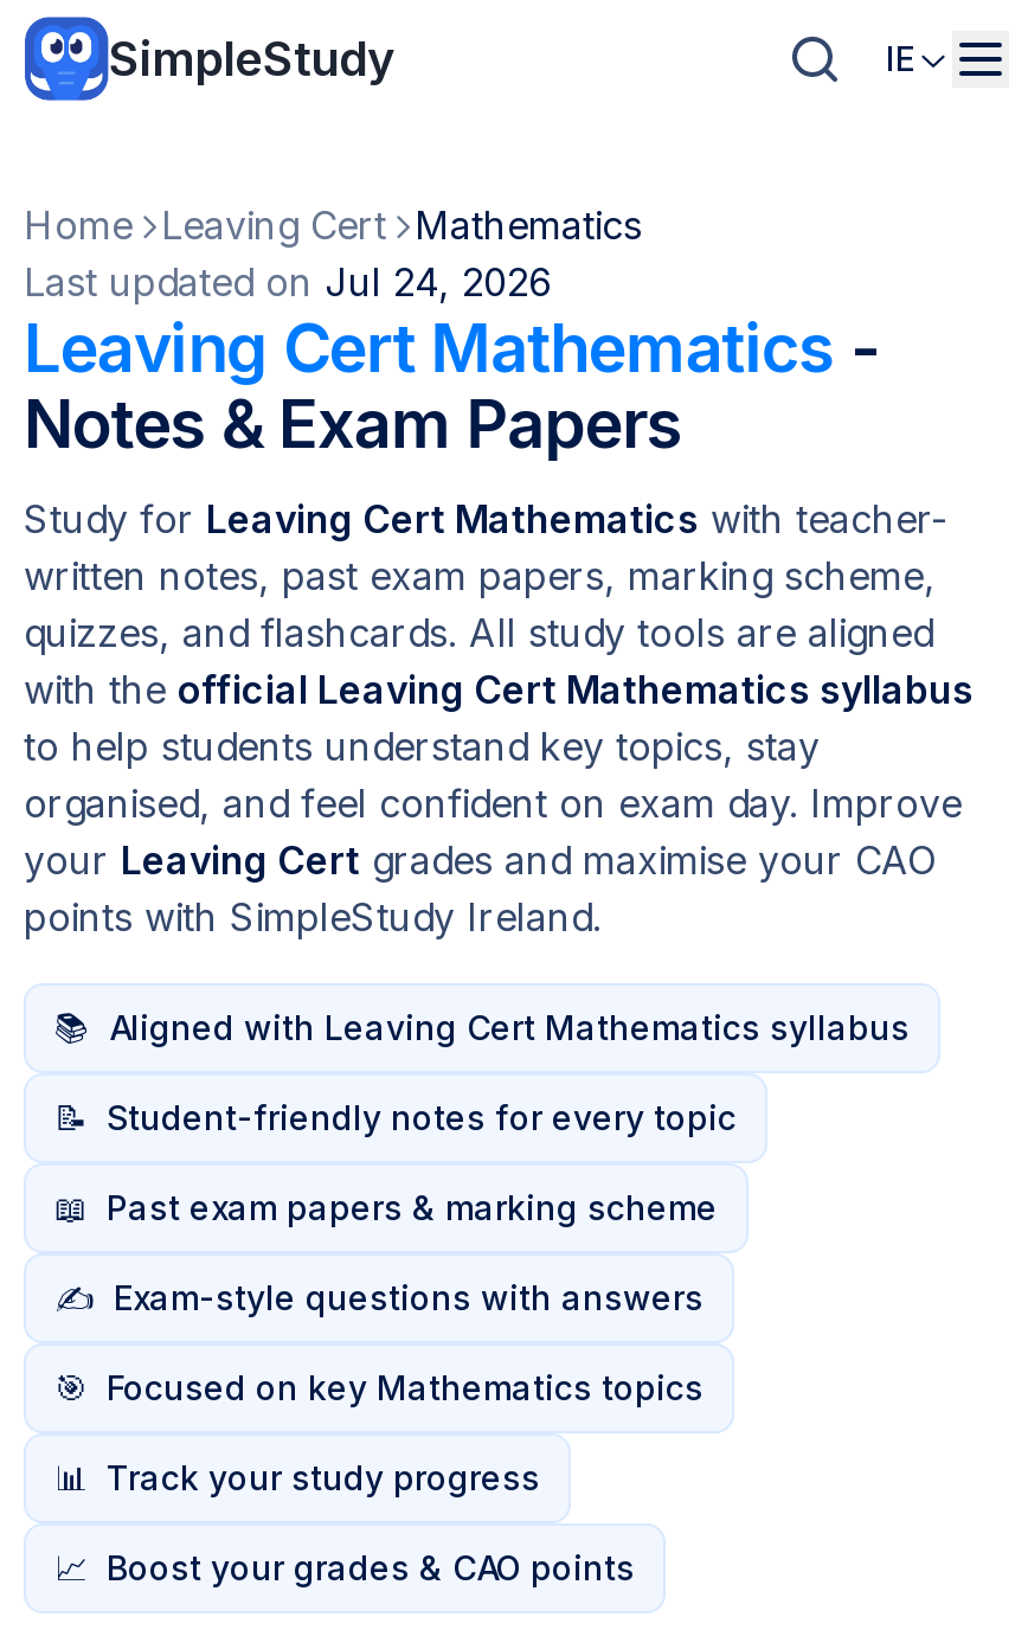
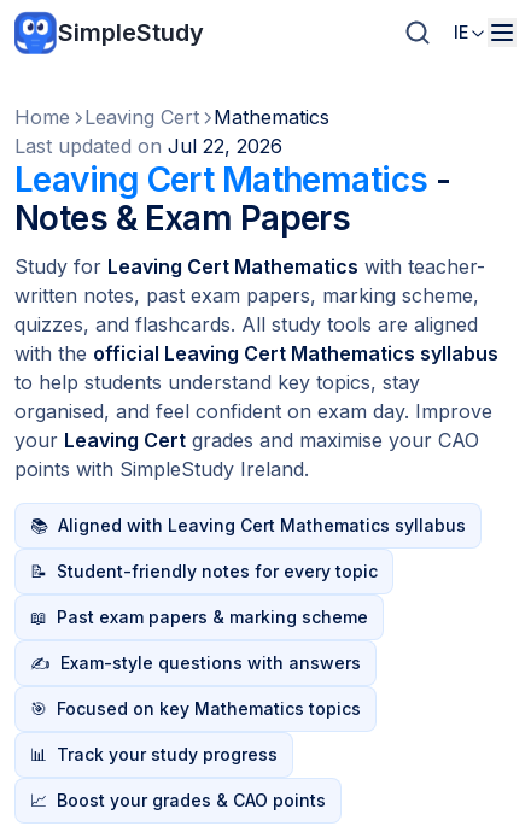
- Last updated on Jul 24, 2026
+ Last updated on Jul 22, 2026
